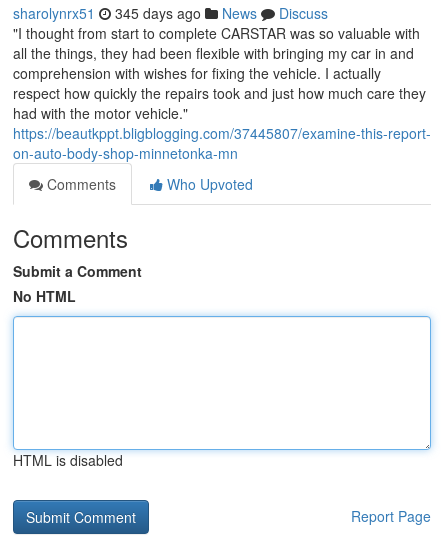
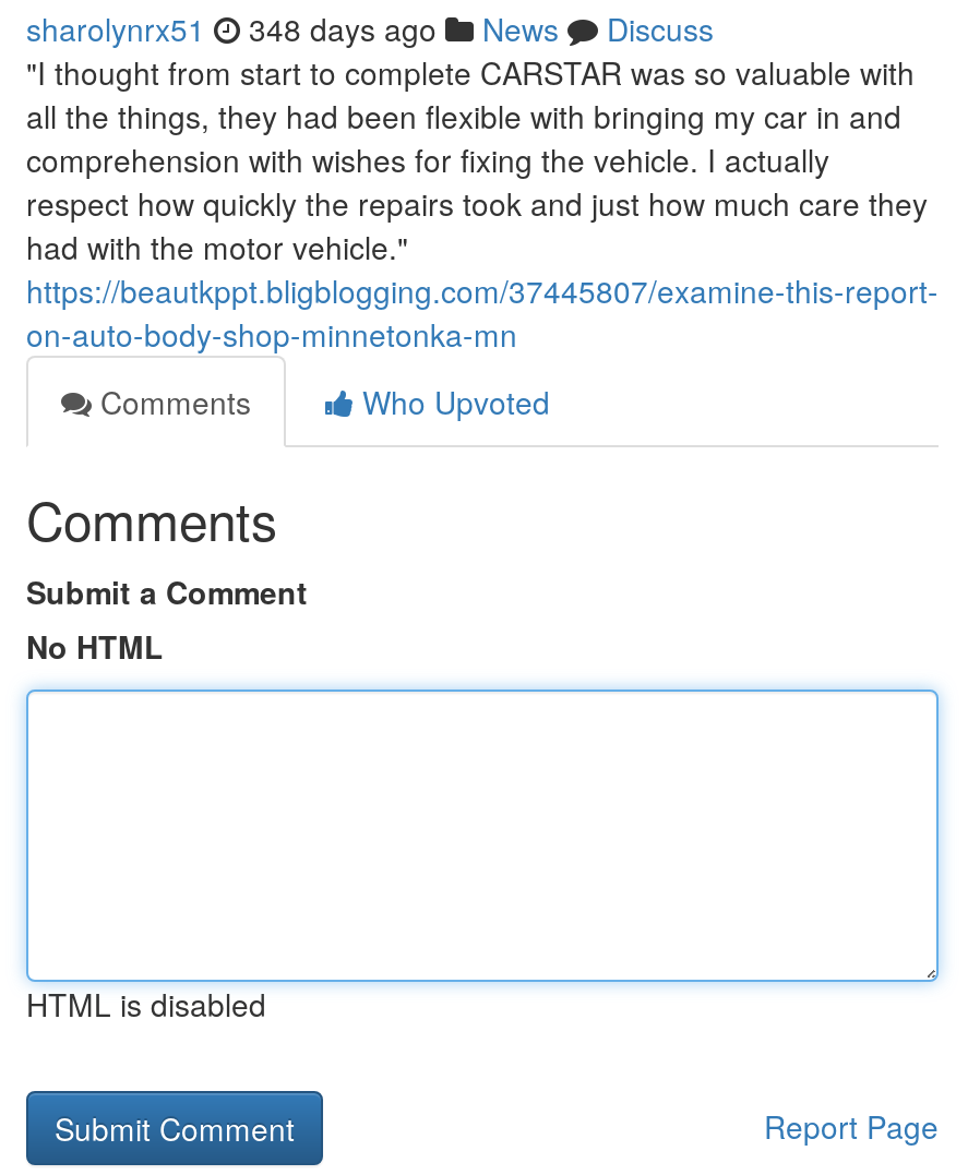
- sharolynrx51 345 days ago News Discuss
+ sharolynrx51 348 days ago News Discuss
